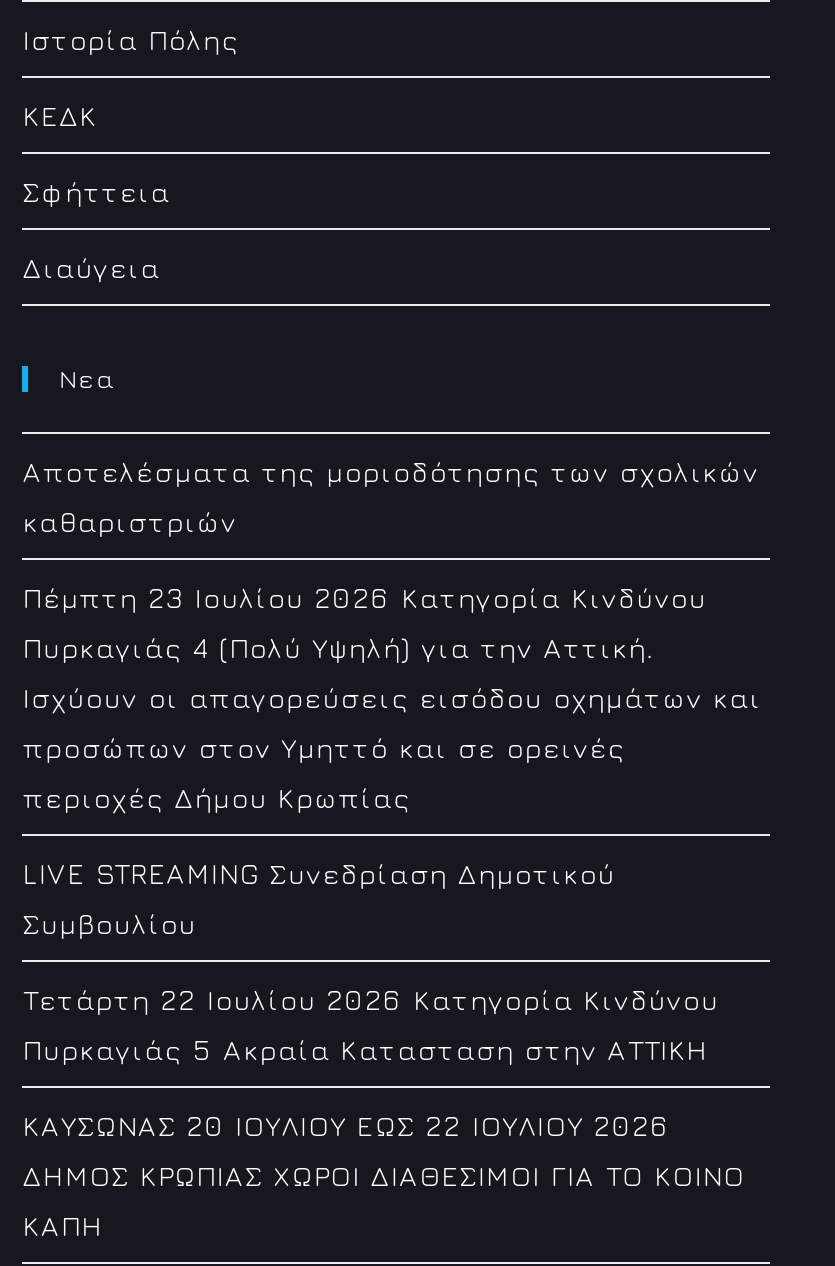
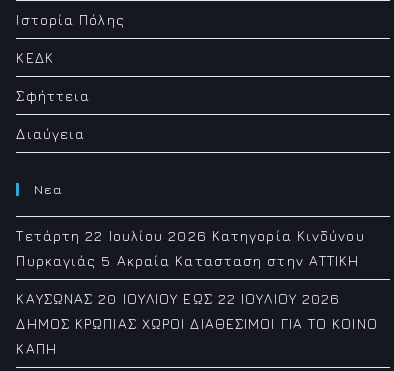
- Αποτελέσματα της μοριοδότησης των σχολικών
- καθαριστριών
- Πέμπτη 23 Ιουλίου 2026 Κατηγορία Κινδύνου
- Πυρκαγιάς 4 (Πολύ Υψηλή) για την Αττική.
- Ισχύουν οι απαγορεύσεις εισόδου οχημάτων και
- προσώπων στον Υμηττό και σε ορεινές
- περιοχές Δήμου Κρωπίας
- LIVE STREAMING Συνεδρίαση Δημοτικού
- Συμβουλίου
